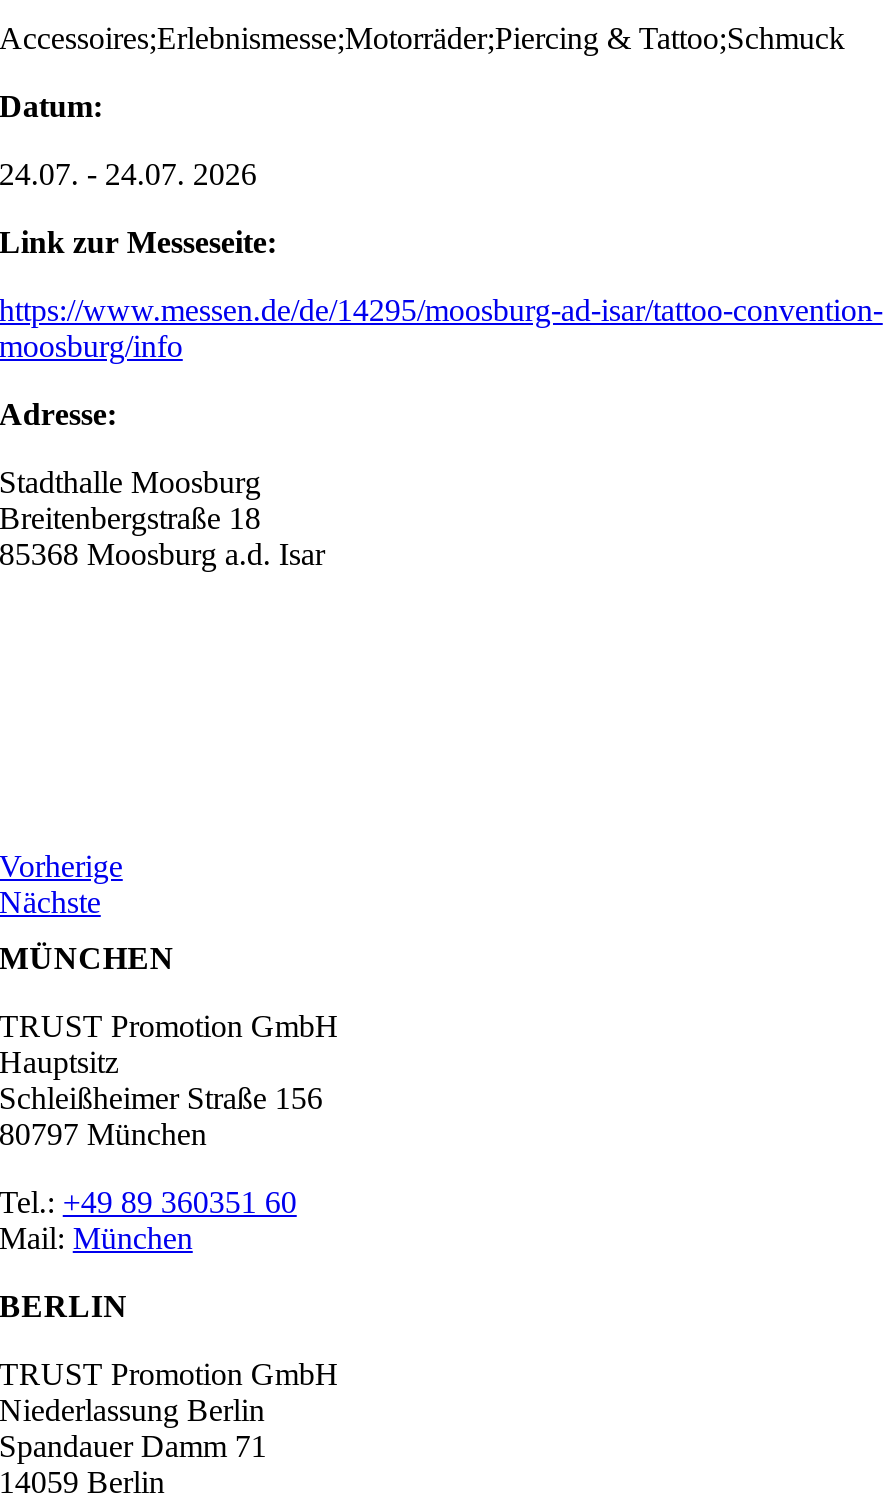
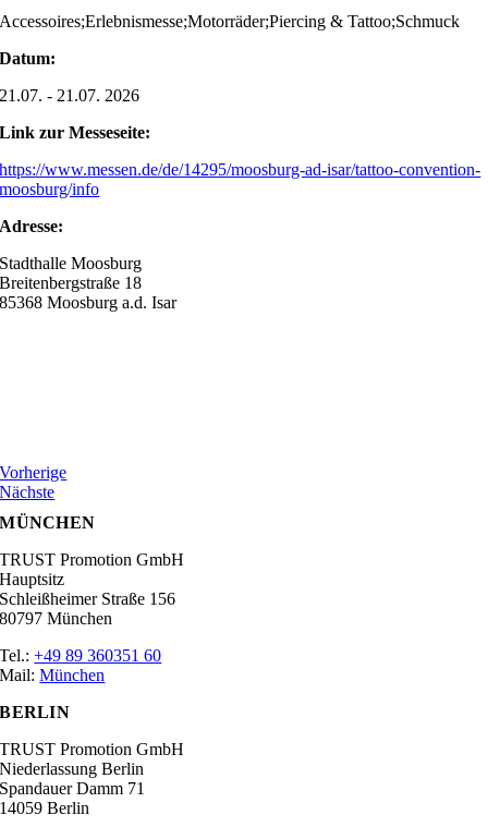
- 24.07. - 24.07. 2026
+ 21.07. - 21.07. 2026
